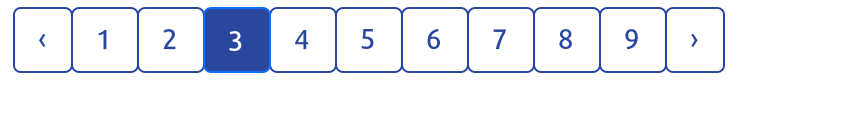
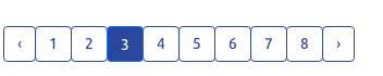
- 9
